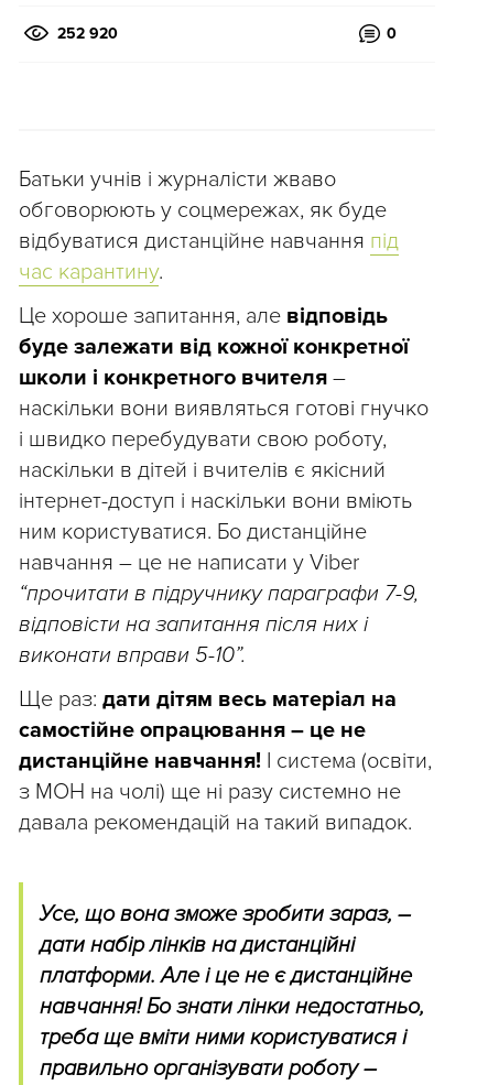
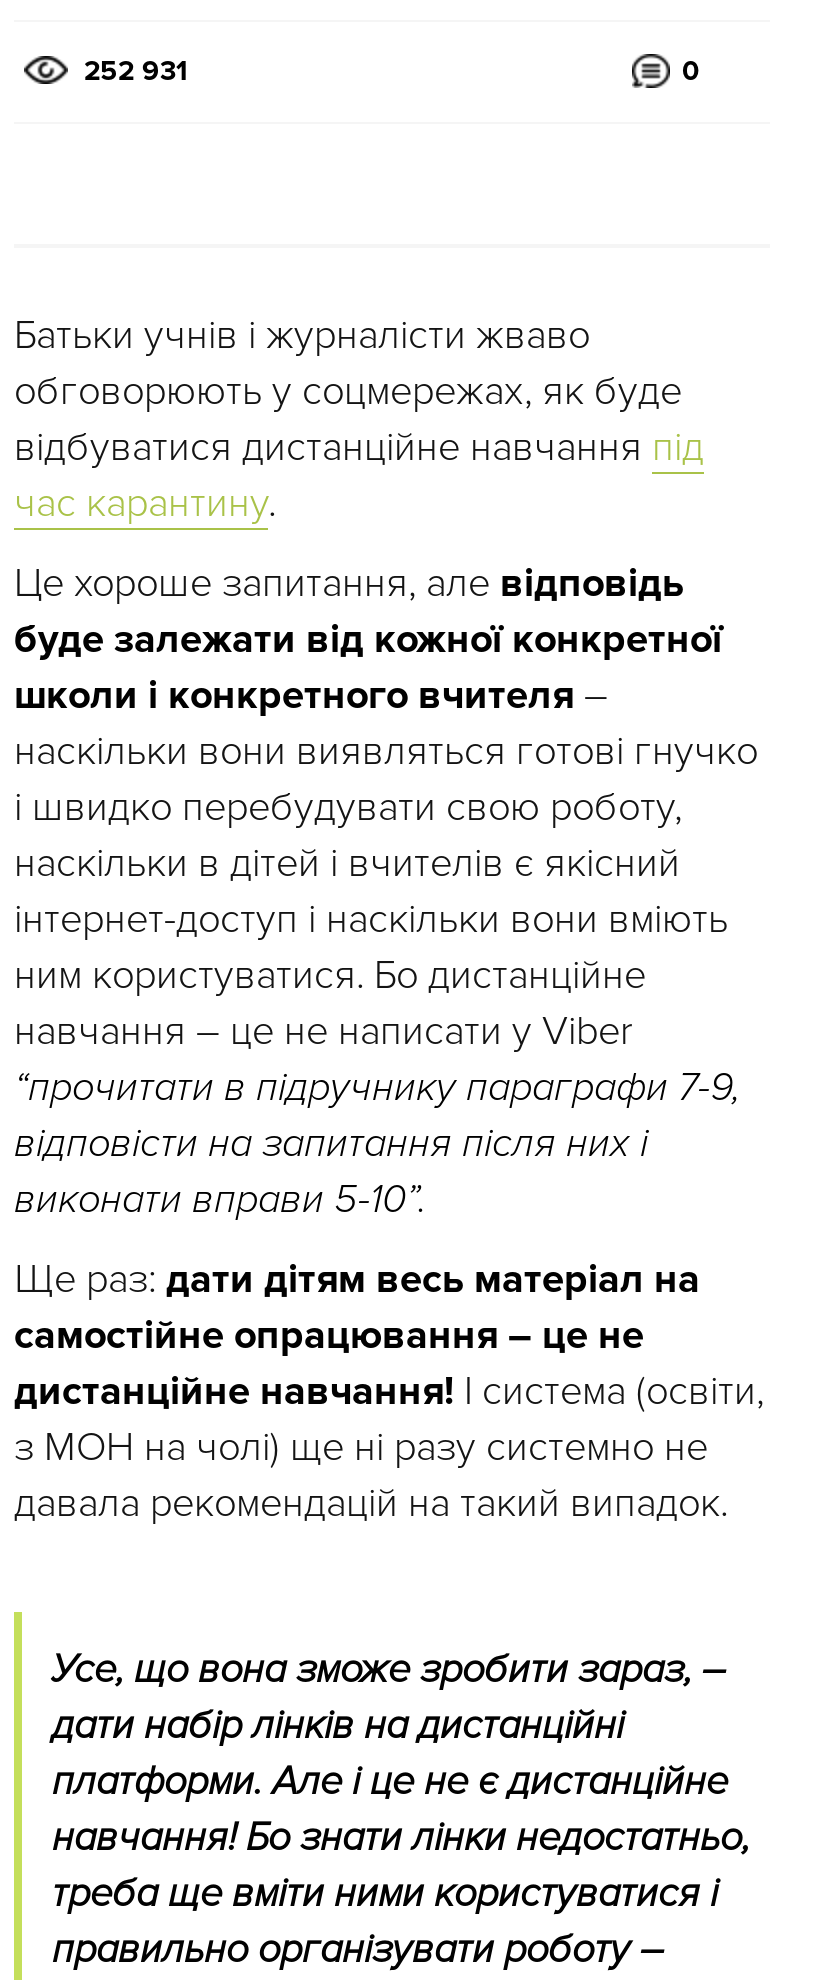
- 252 920
+ 252 931
